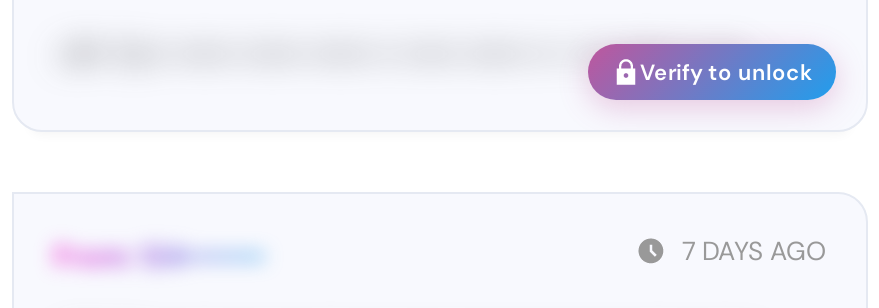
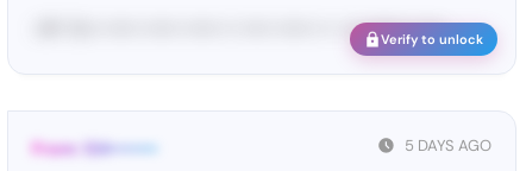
- 7 DAYS AGO
+ 5 DAYS AGO
